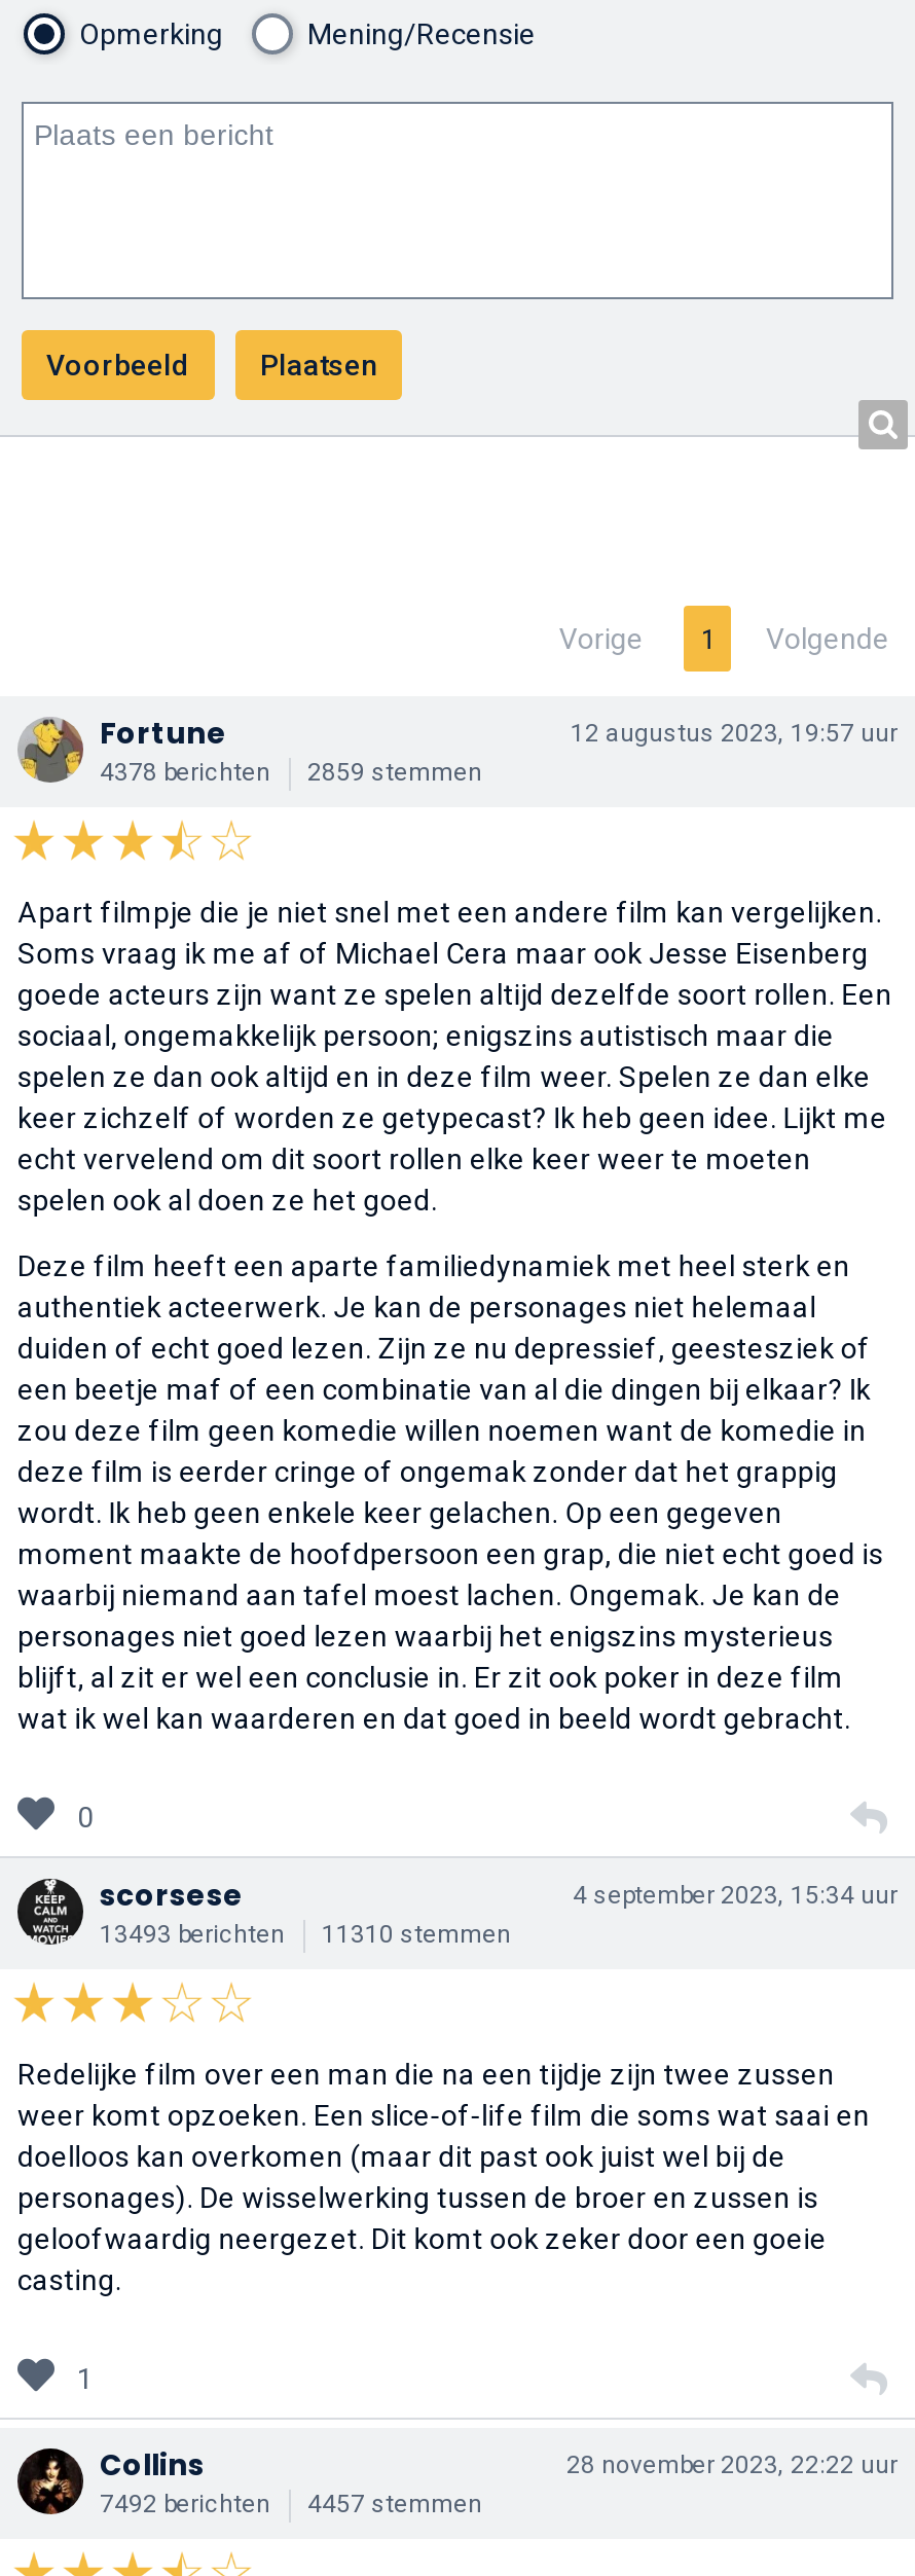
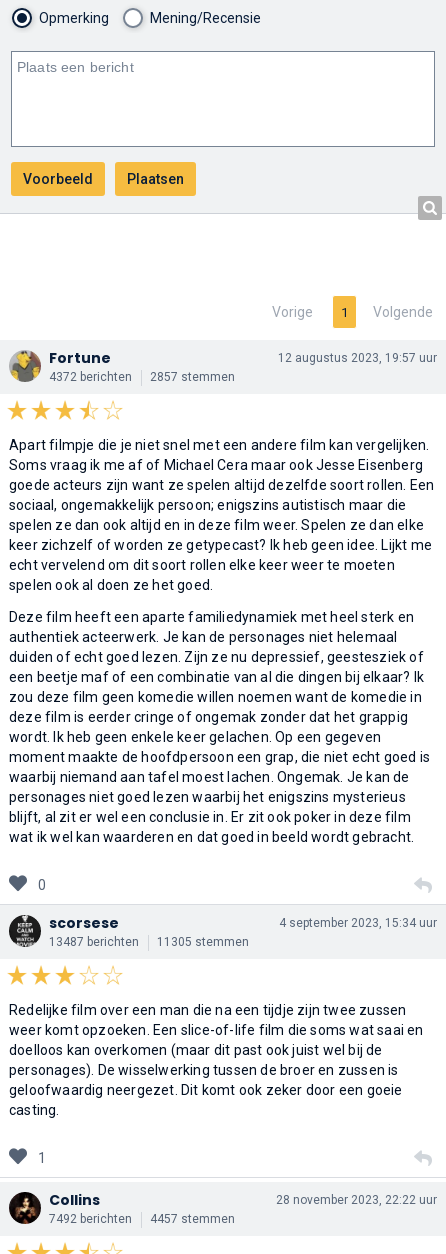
- 4378 berichten
+ 4372 berichten

- 2859 stemmen
+ 2857 stemmen

- 13493 berichten
+ 13487 berichten

- 11310 stemmen
+ 11305 stemmen
